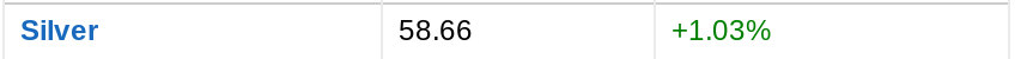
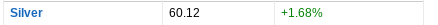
- 58.66
+ 60.12

- +1.03%
+ +1.68%
